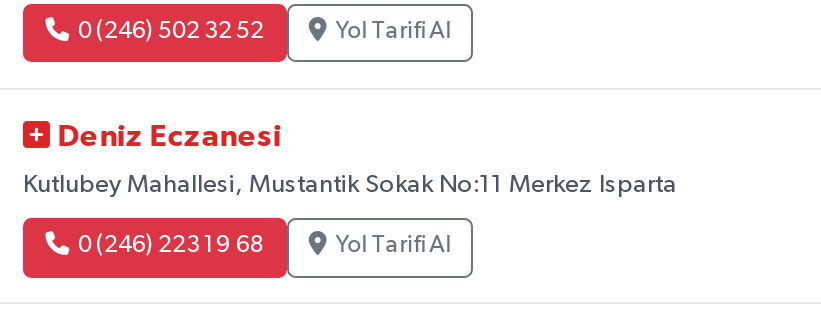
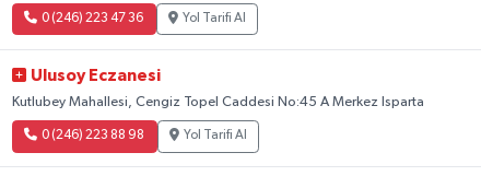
- 0 (246) 502 32 52
+ 0 (246) 223 47 36

- Deniz Eczanesi
+ Ulusoy Eczanesi

- Kutlubey Mahallesi, Mustantik Sokak No:11 Merkez Isparta
+ Kutlubey Mahallesi, Cengiz Topel Caddesi No:45 A Merkez Isparta

- 0 (246) 223 19 68
+ 0 (246) 223 88 98
